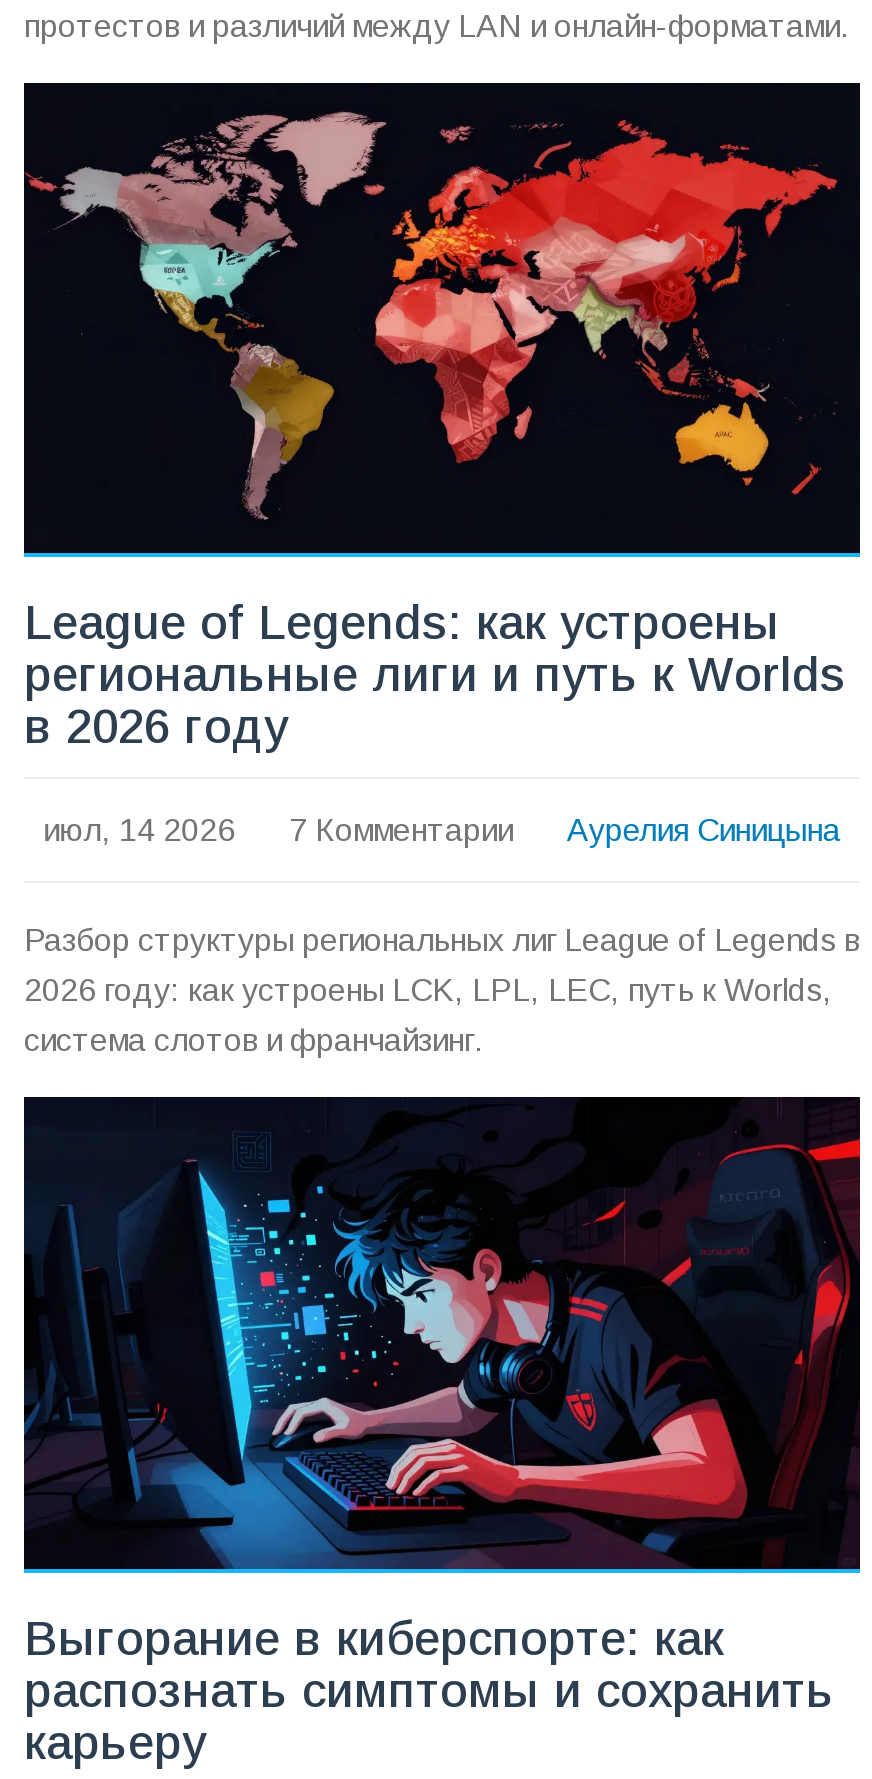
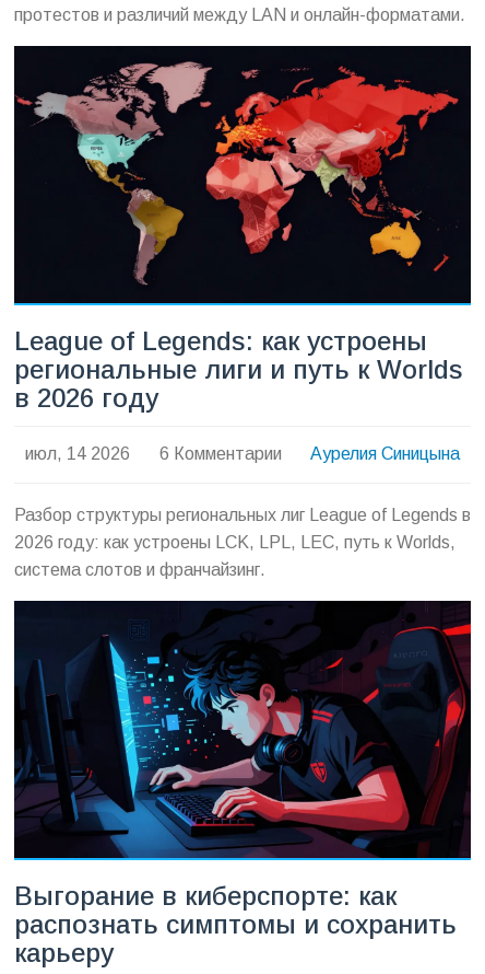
- июл, 14 2026 7 Комментарии Аурелия Синицына
+ июл, 14 2026 6 Комментарии Аурелия Синицына
